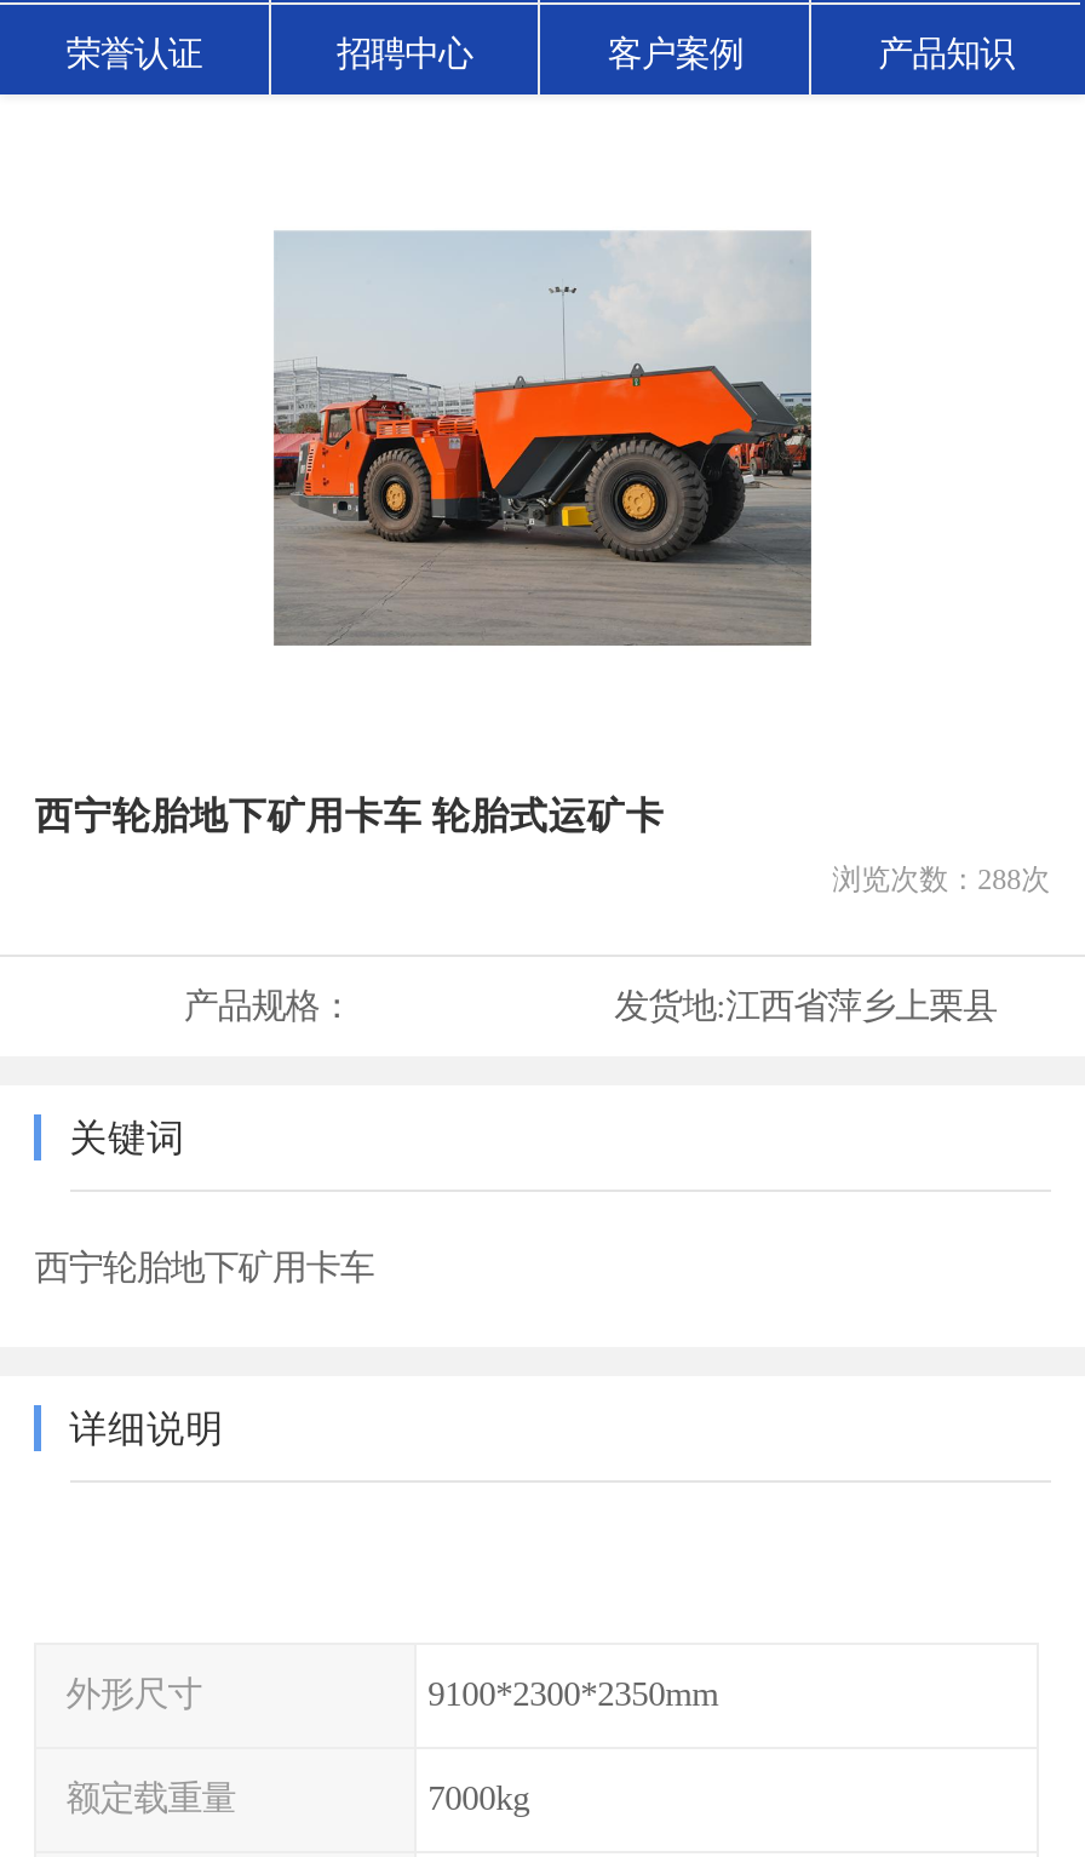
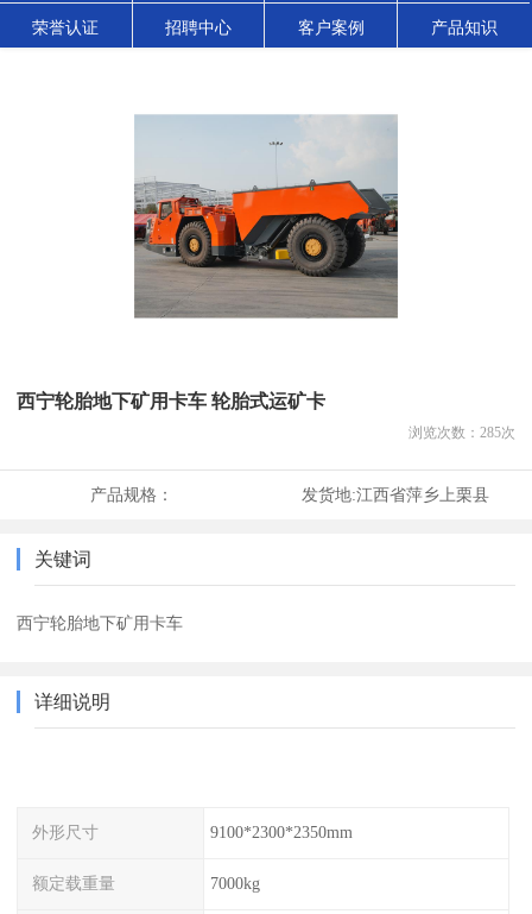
- 浏览次数：288次
+ 浏览次数：285次
